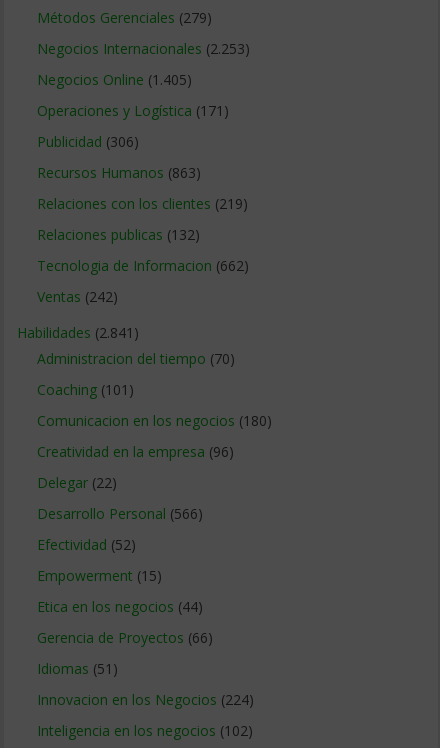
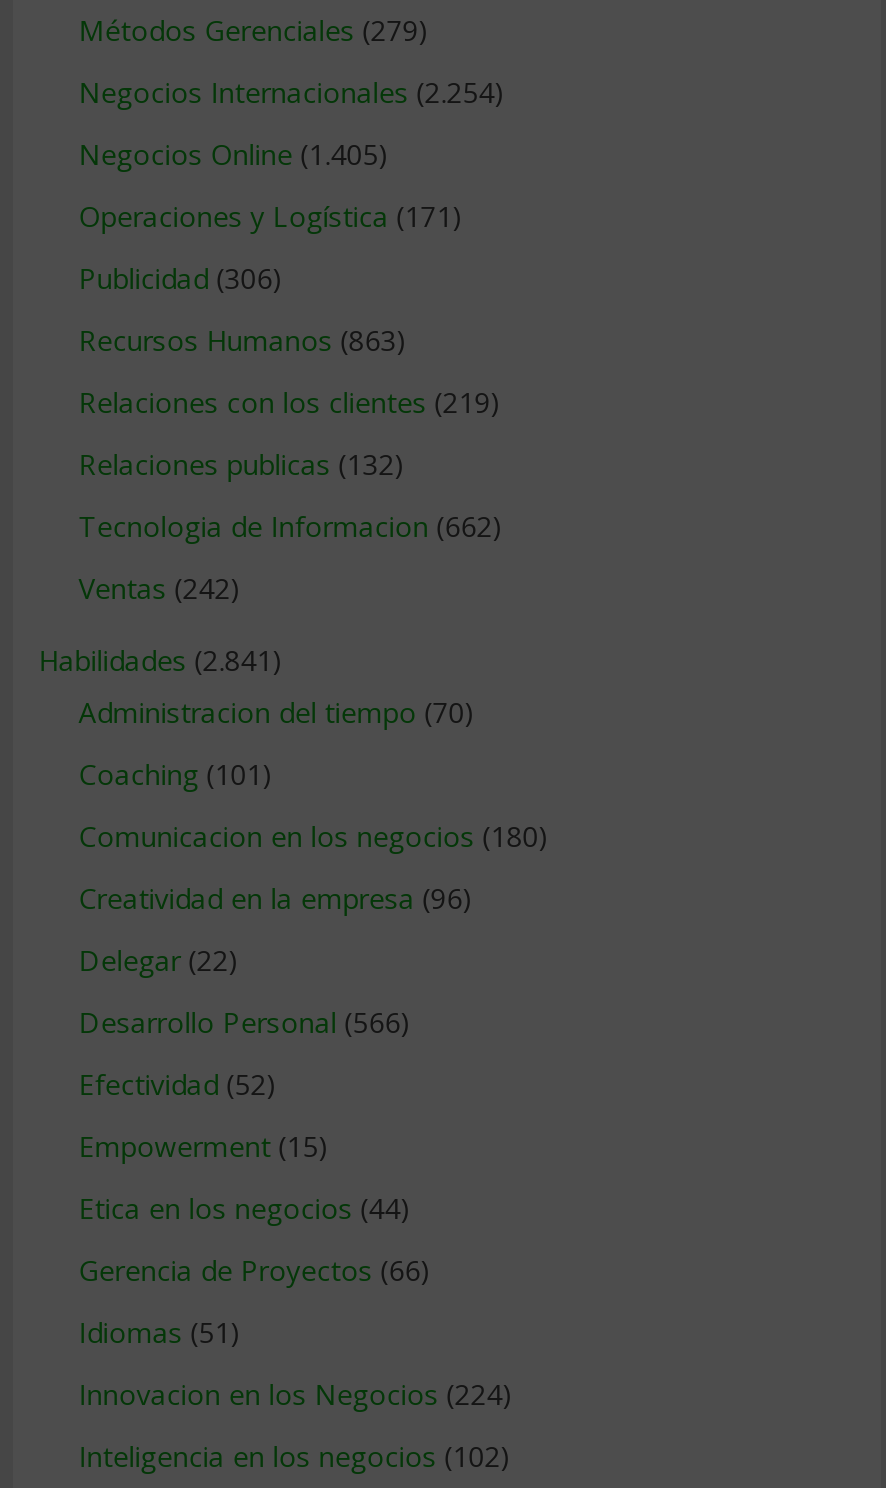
- Negocios Internacionales (2.253)
+ Negocios Internacionales (2.254)
